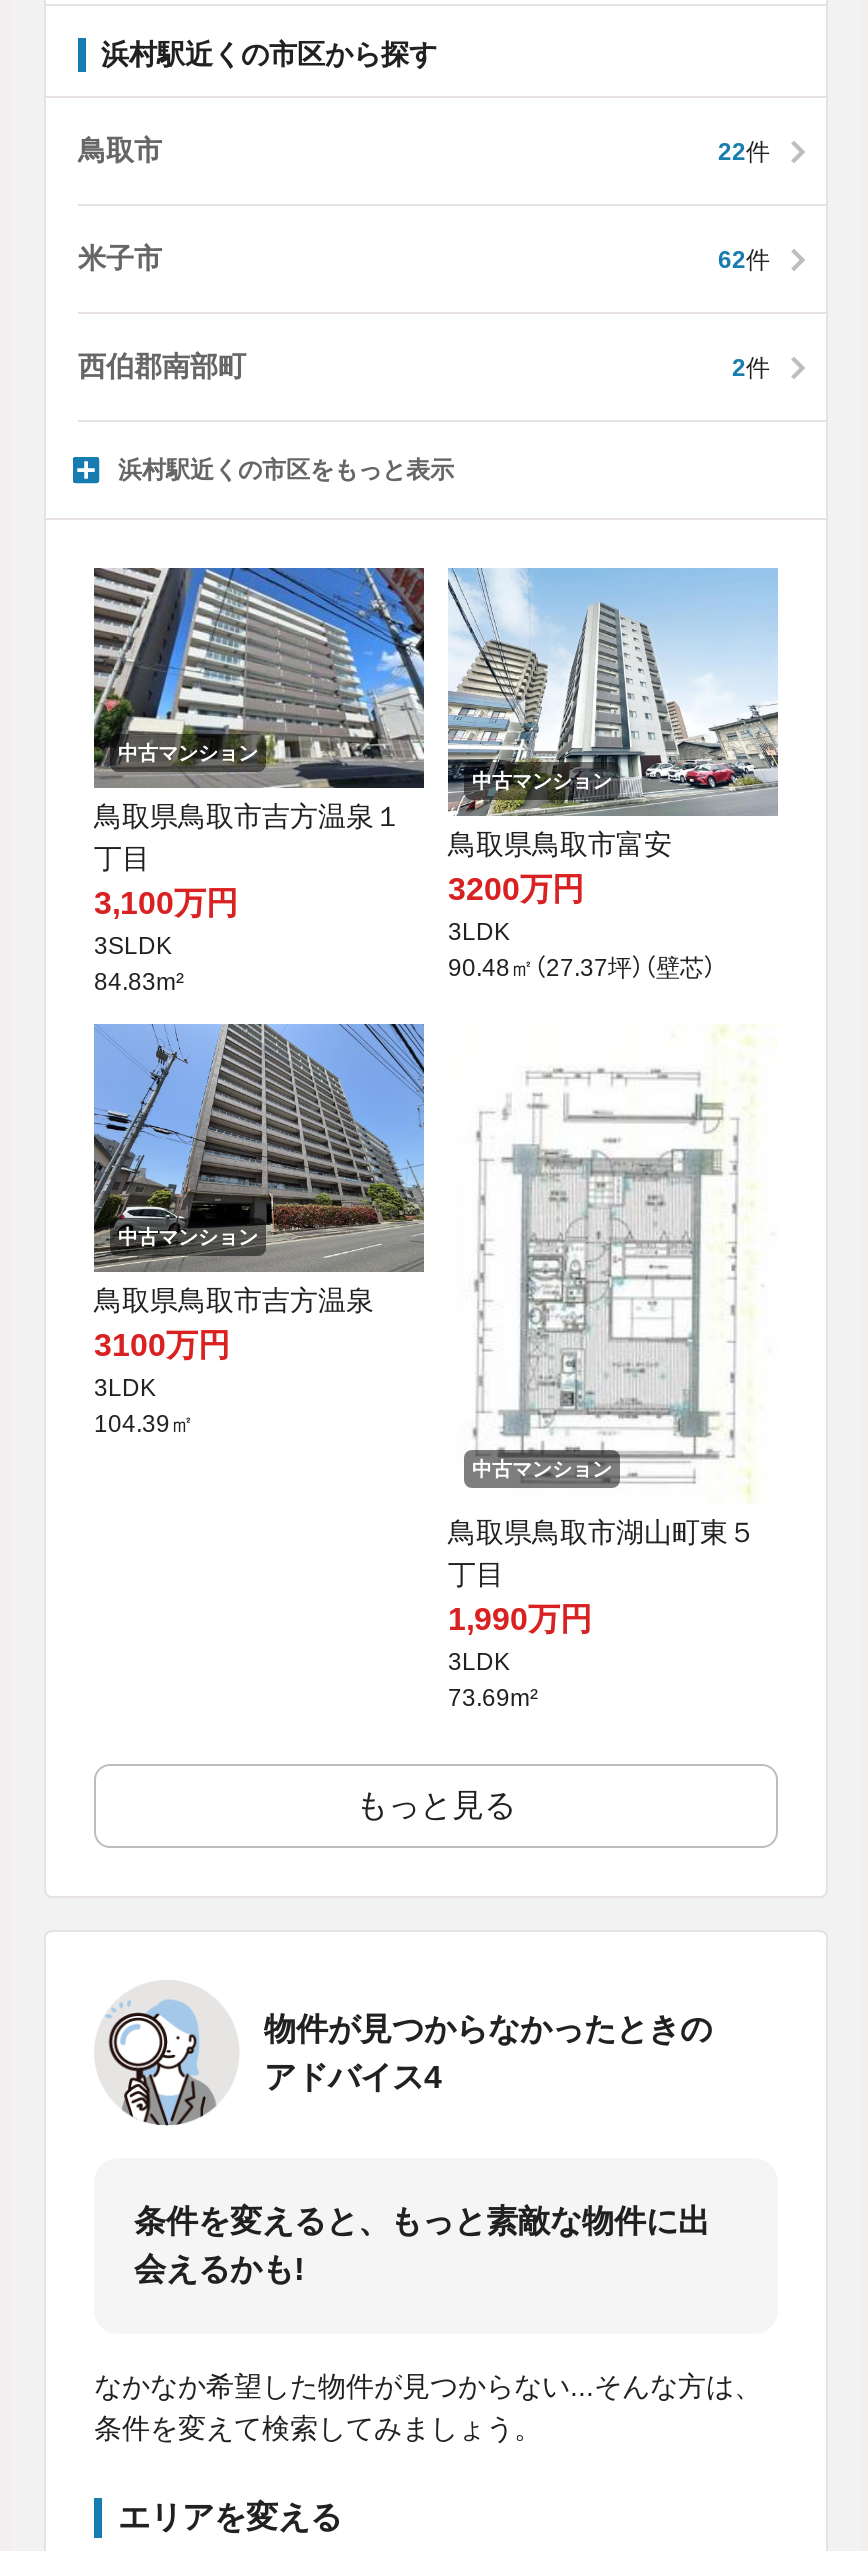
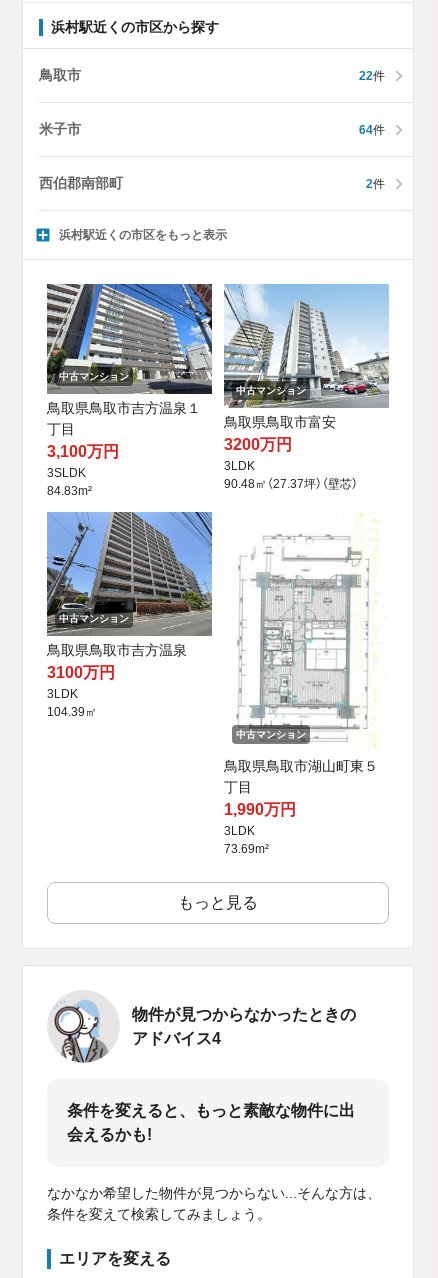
- 62件
+ 64件
